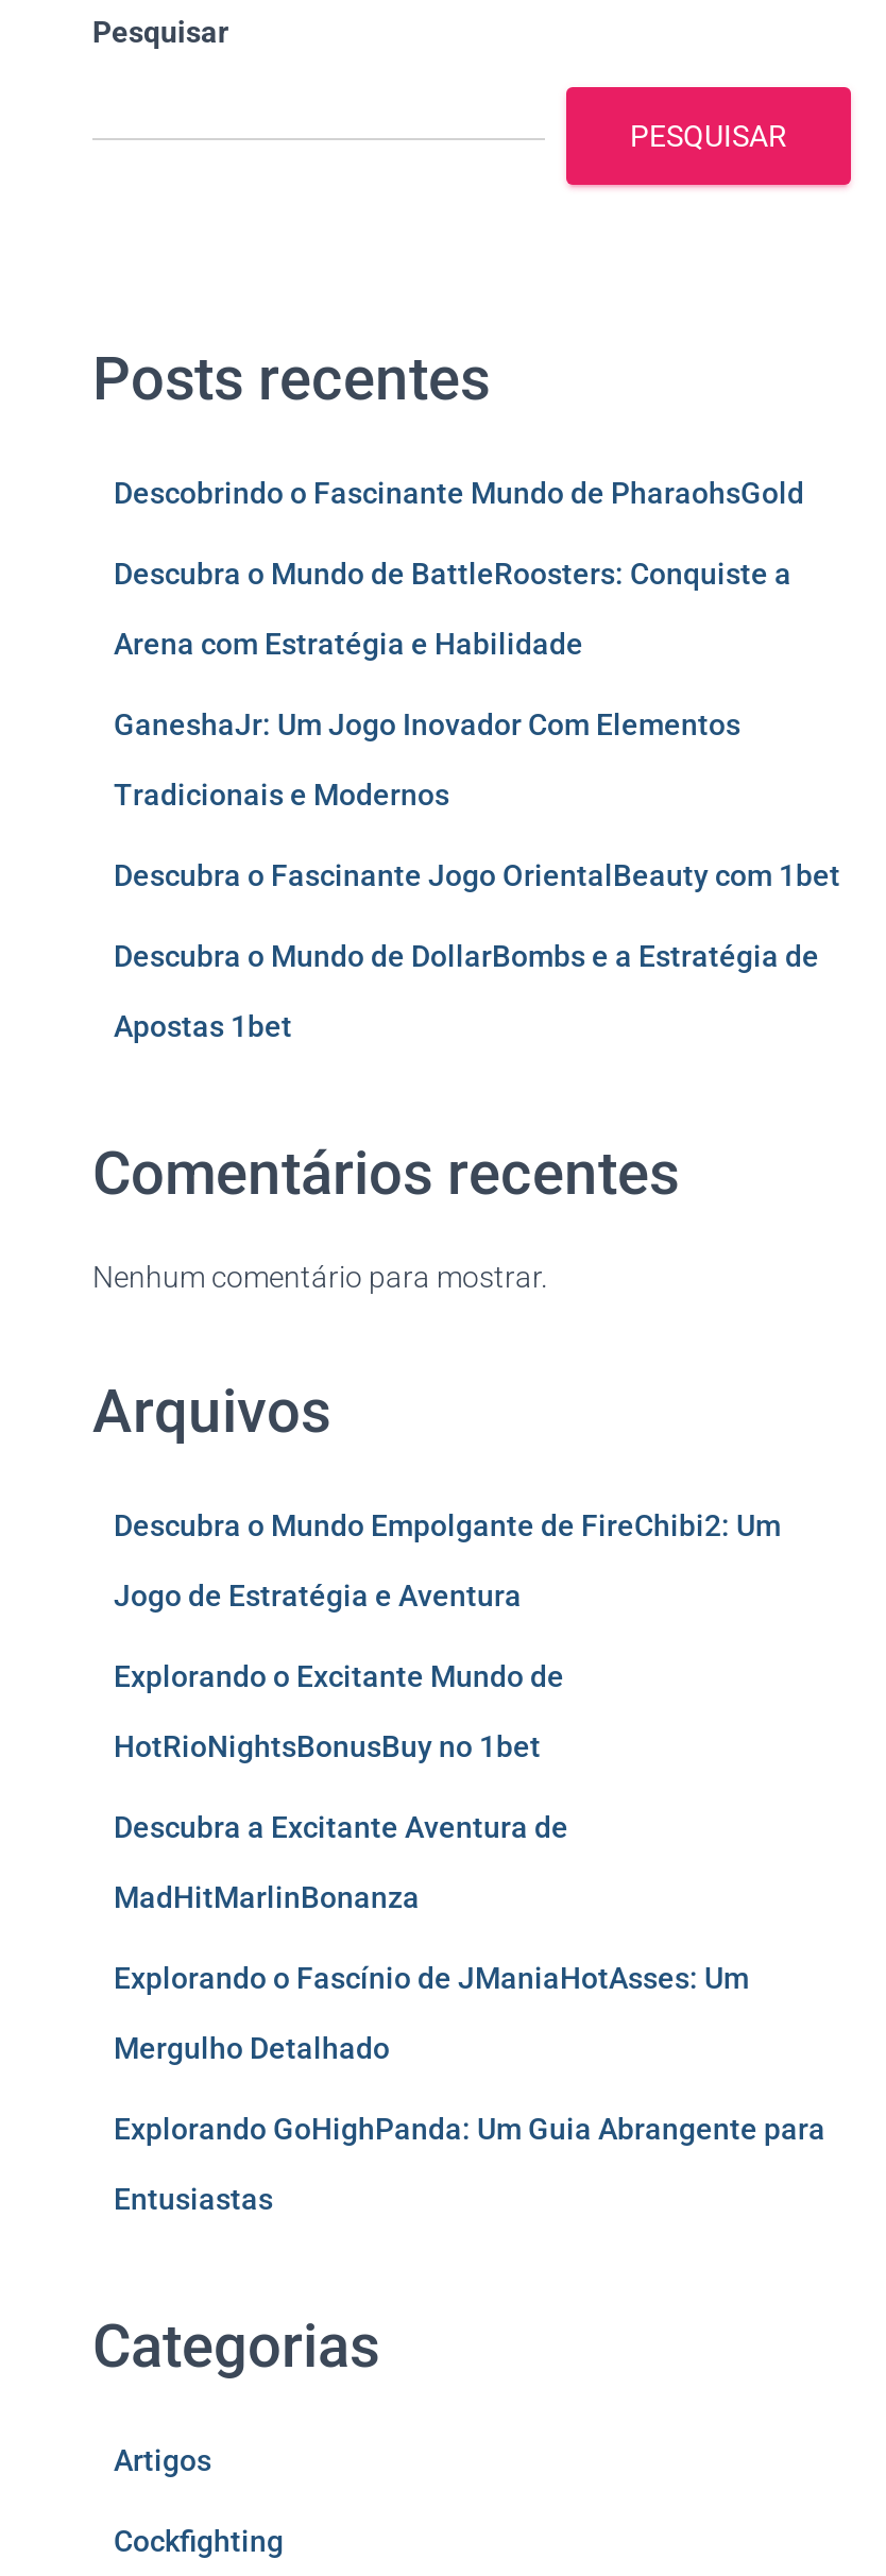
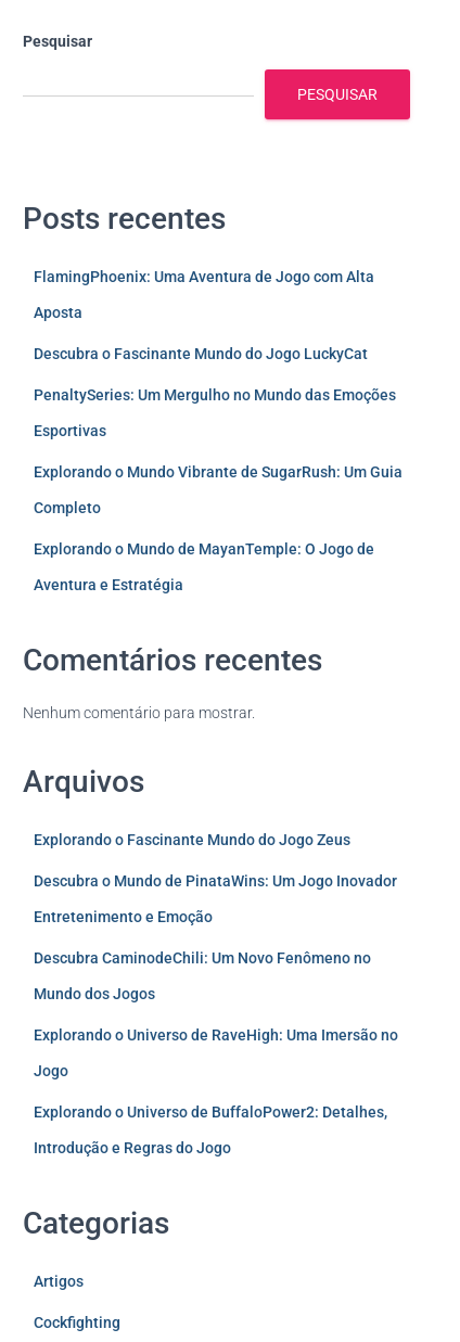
- Descobrindo o Fascinante Mundo de PharaohsGold
- Descubra o Mundo de BattleRoosters: Conquiste a
- Arena com Estratégia e Habilidade
- GaneshaJr: Um Jogo Inovador Com Elementos
- Tradicionais e Modernos
- Descubra o Fascinante Jogo OrientalBeauty com 1bet
- Descubra o Mundo de DollarBombs e a Estratégia de
- Apostas 1bet
+ FlamingPhoenix: Uma Aventura de Jogo com Alta
+ Aposta
+ Descubra o Fascinante Mundo do Jogo LuckyCat
+ PenaltySeries: Um Mergulho no Mundo das Emoções
+ Esportivas
+ Explorando o Mundo Vibrante de SugarRush: Um Guia
+ Completo
+ Explorando o Mundo de MayanTemple: O Jogo de
+ Aventura e Estratégia

moved down: Comentários recentes | Nenhum comentário para mostrar. | Arquivos

- Descubra o Mundo Empolgante de FireChibi2: Um
- Jogo de Estratégia e Aventura
- Explorando o Excitante Mundo de
- HotRioNightsBonusBuy no 1bet
- Descubra a Excitante Aventura de
- MadHitMarlinBonanza
- Explorando o Fascínio de JManiaHotAsses: Um
- Mergulho Detalhado
- Explorando GoHighPanda: Um Guia Abrangente para
- Entusiastas
+ Explorando o Fascinante Mundo do Jogo Zeus
+ Descubra o Mundo de PinataWins: Um Jogo Inovador
+ Entretenimento e Emoção
+ Descubra CaminodeChili: Um Novo Fenômeno no
+ Mundo dos Jogos
+ Explorando o Universo de RaveHigh: Uma Imersão no
+ Jogo
+ Explorando o Universo de BuffaloPower2: Detalhes,
+ Introdução e Regras do Jogo
